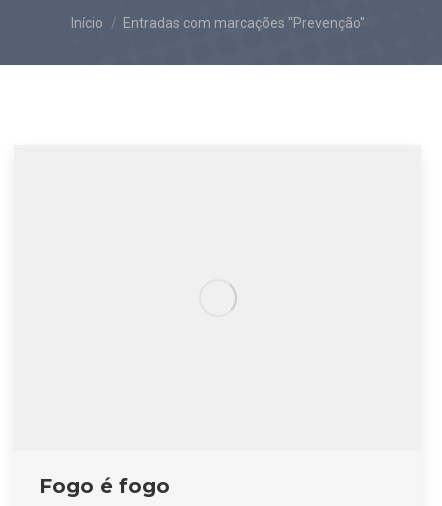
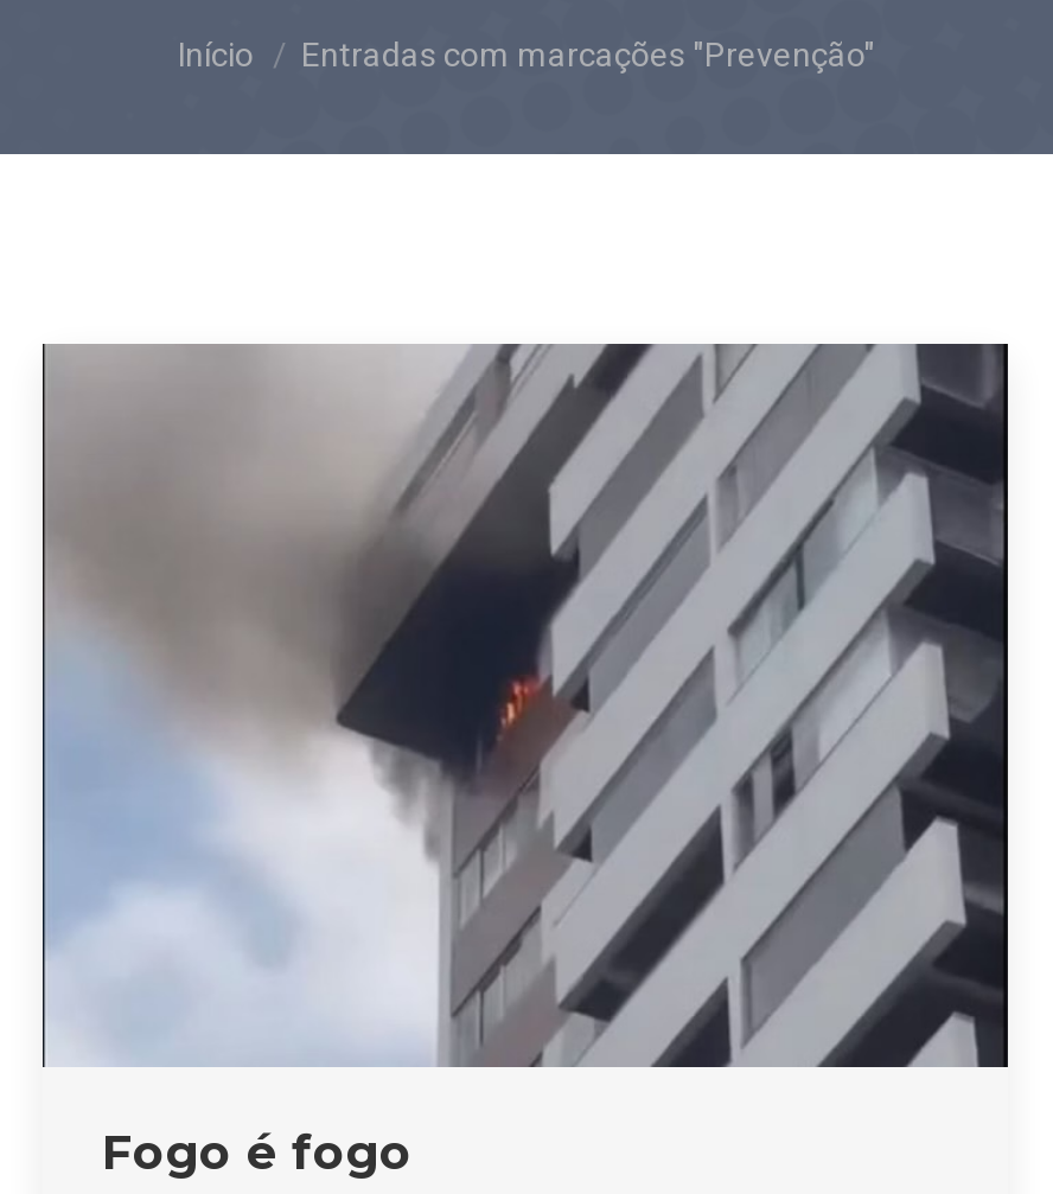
+ [image]
